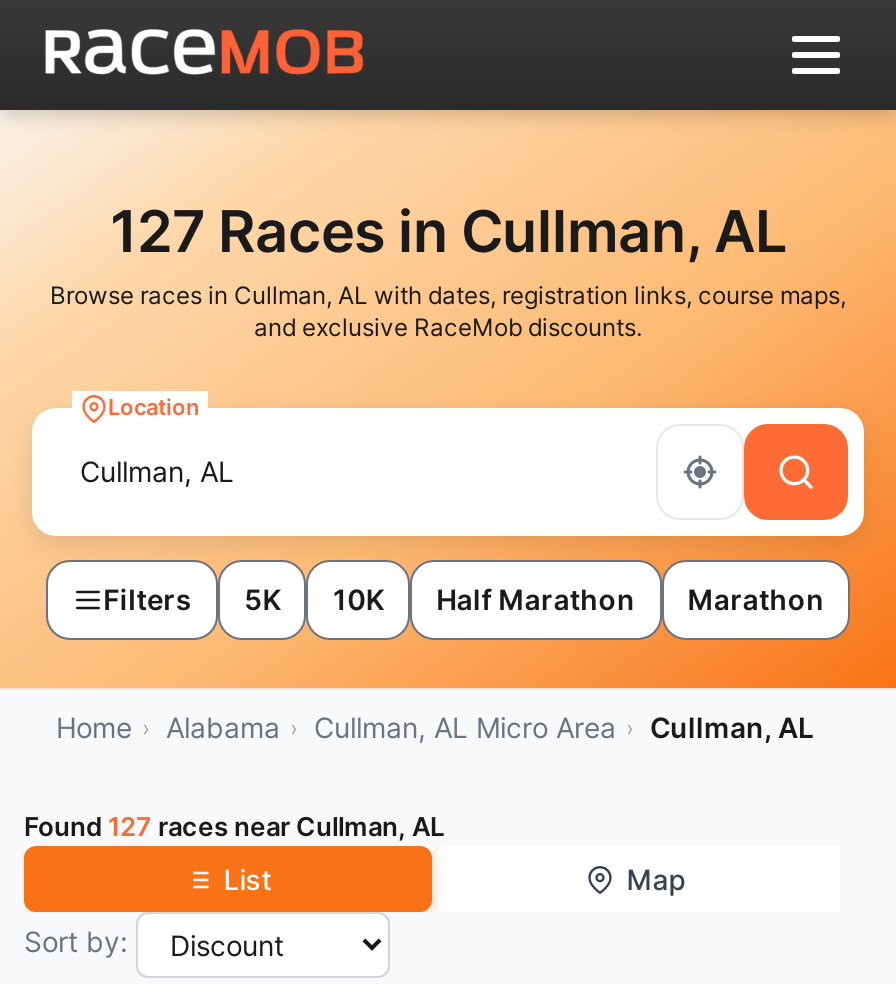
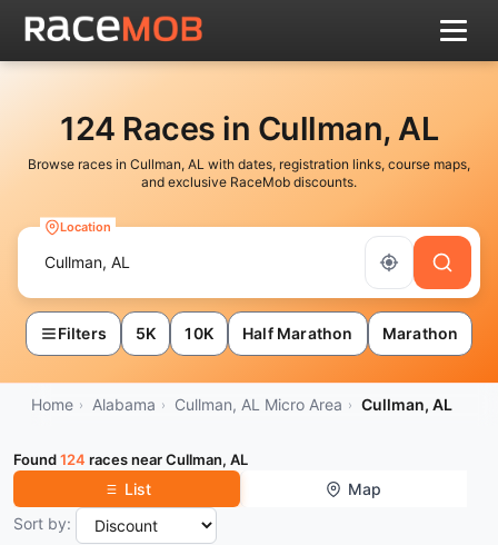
- 127 Races in Cullman, AL
+ 124 Races in Cullman, AL

- Found 127 races near Cullman, AL
+ Found 124 races near Cullman, AL
